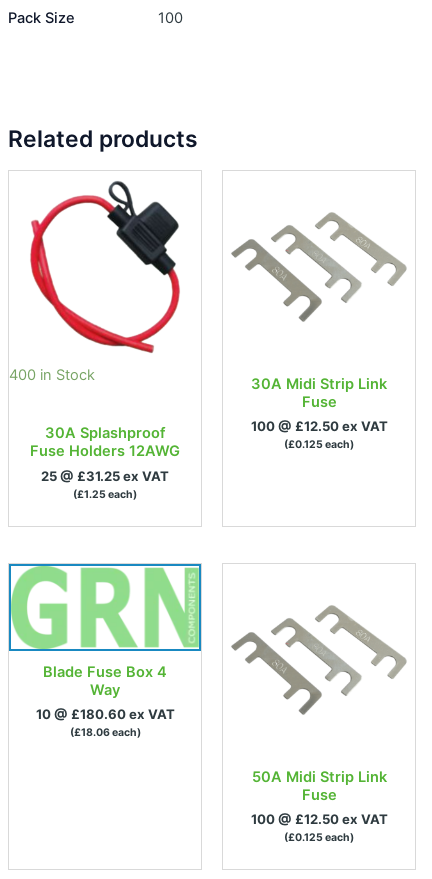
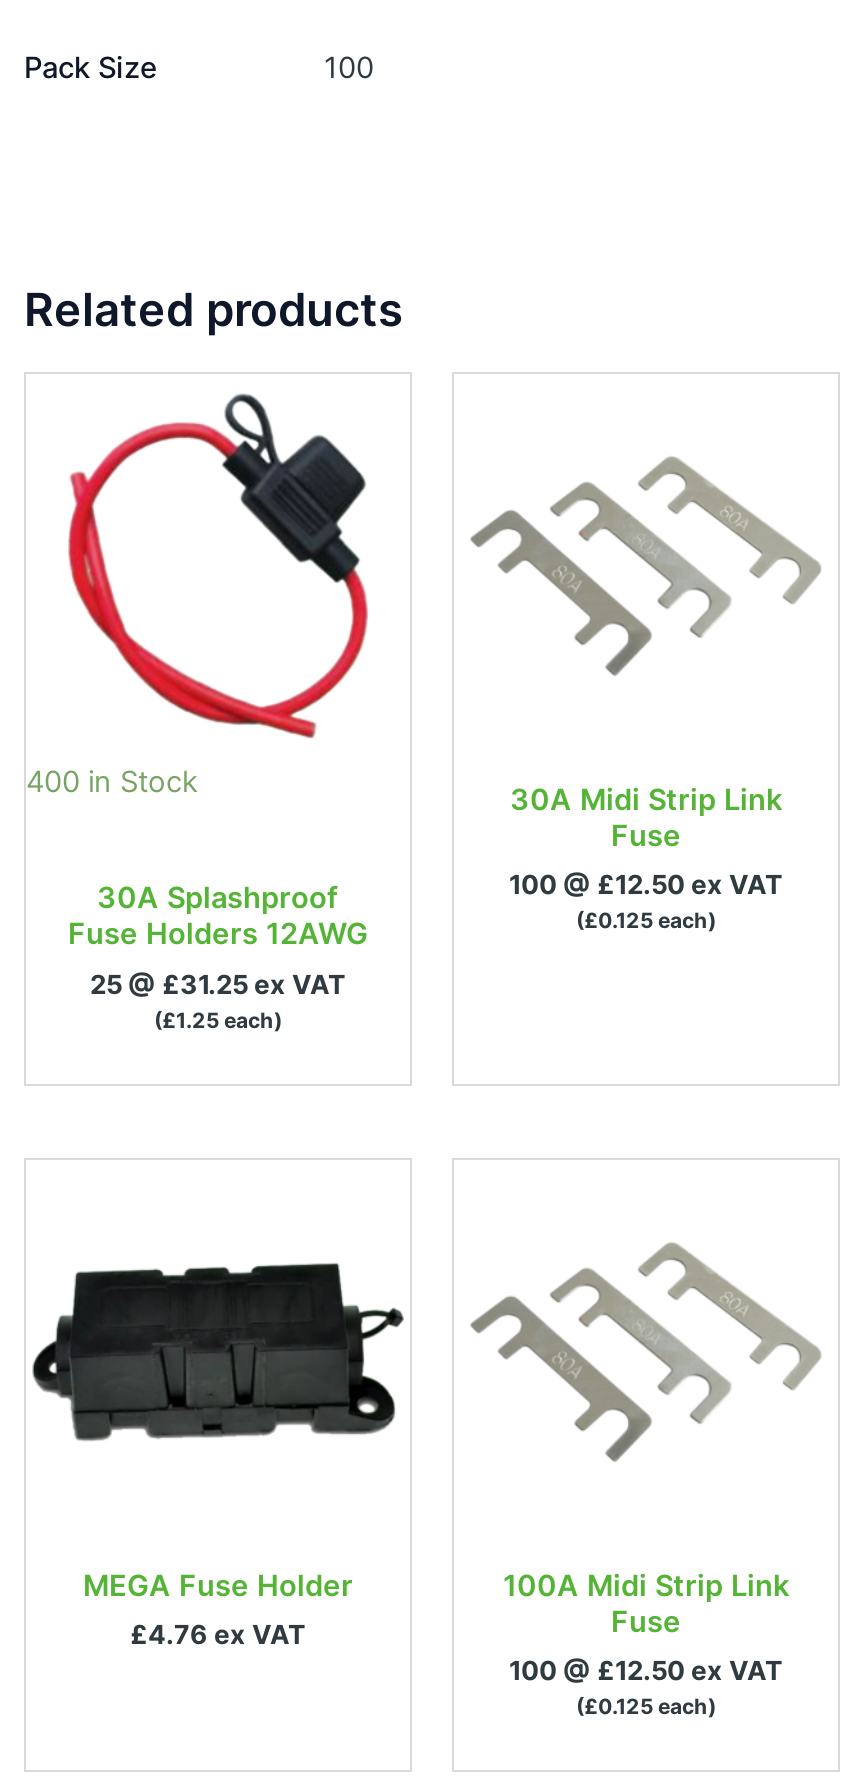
- [image]
+ [image]

- Blade Fuse Box 4
- Way
- 10 @ £180.60 ex VAT
- (£18.06 each)
+ MEGA Fuse Holder
+ £4.76 ex VAT

- 50A Midi Strip Link
+ 100A Midi Strip Link
